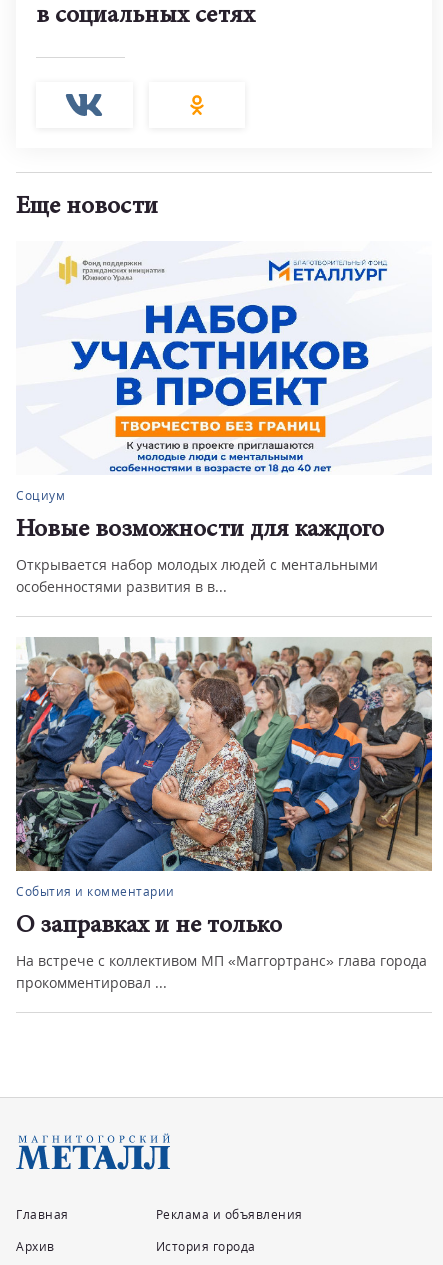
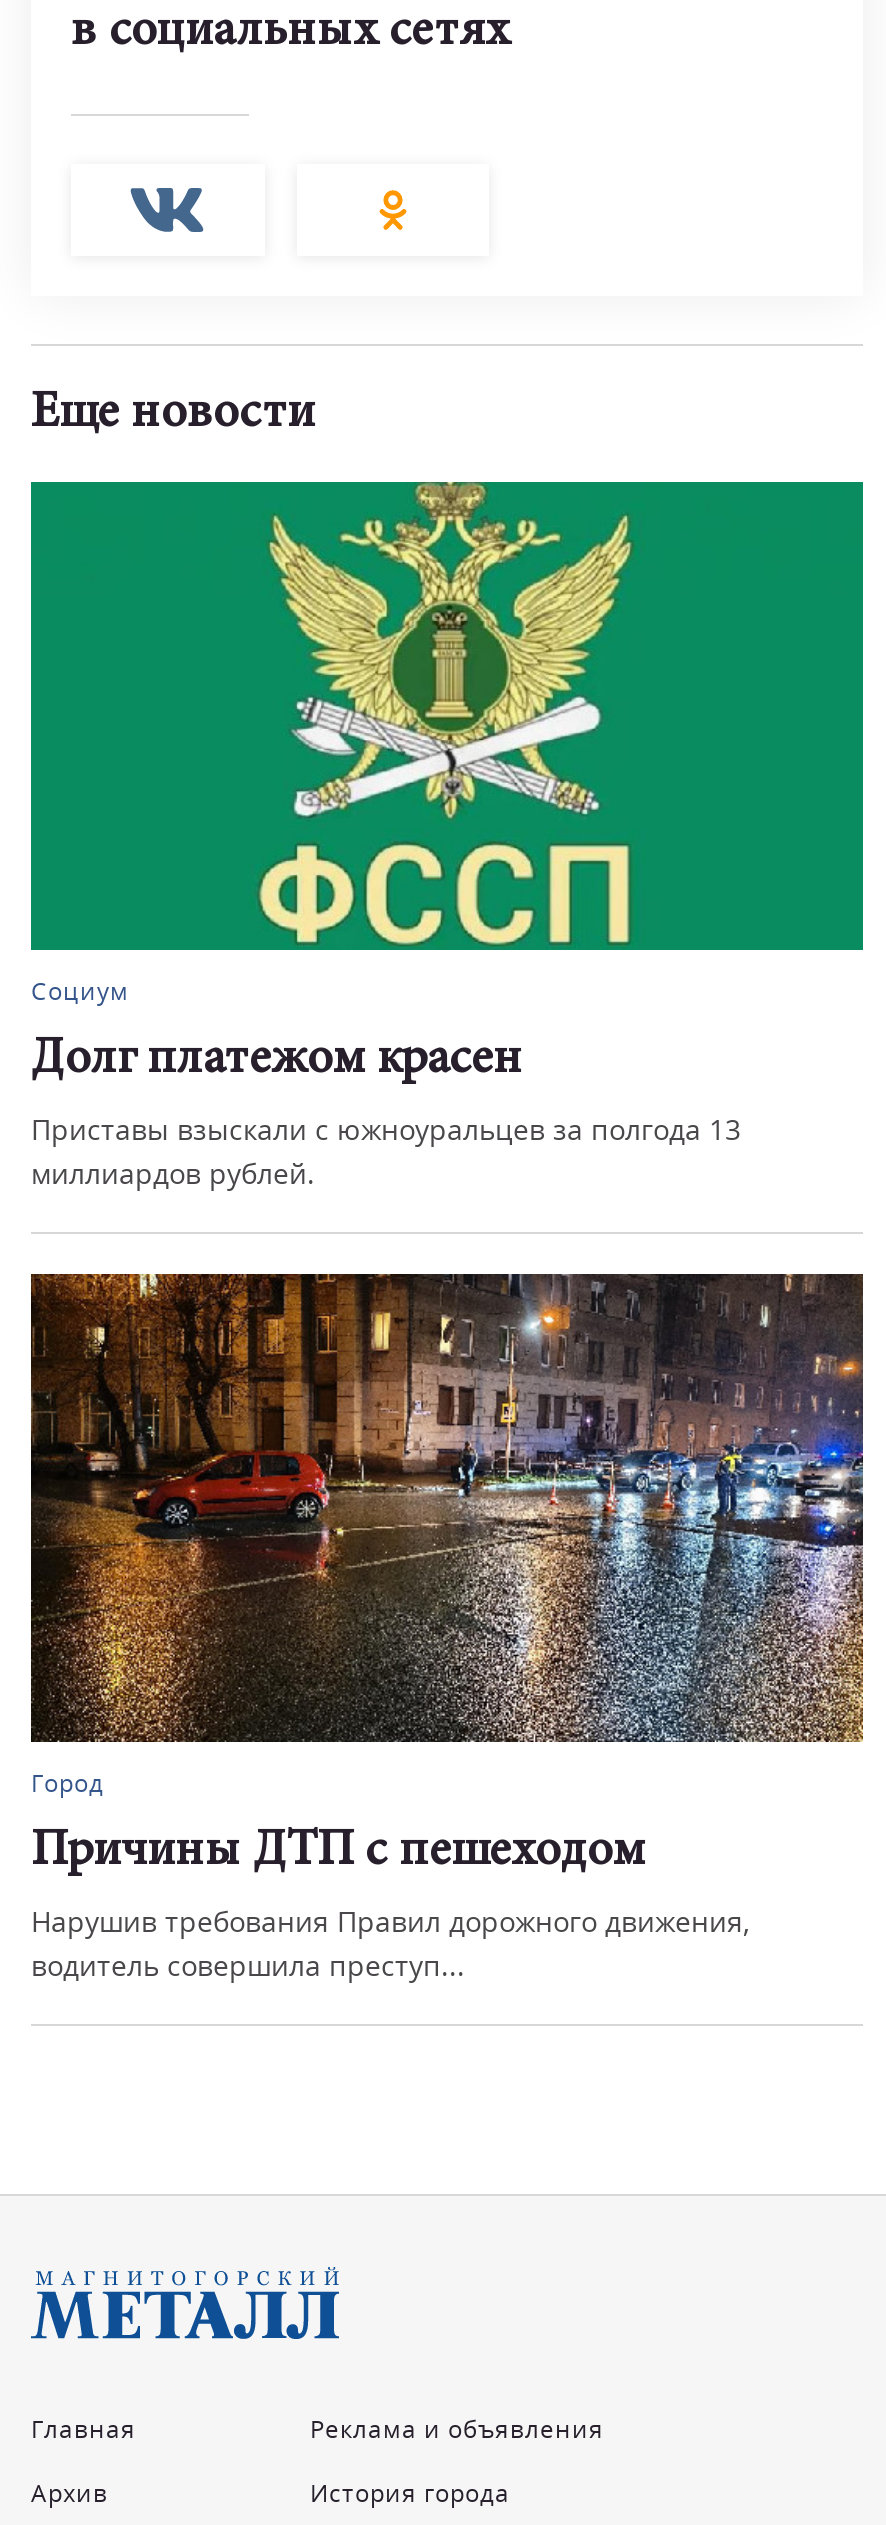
- [image]
+ [image]

- Новые возможности для каждого
+ Долг платежом красен

- Открывается набор молодых людей с ментальными
- особенностями развития в в...
+ Приставы взыскали с южноуральцев за полгода 13
+ миллиардов рублей.

- [image]
- События и комментарии
+ [image]
+ Город

- О заправках и не только
+ Причины ДТП с пешеходом

- На встрече с коллективом МП «Маггортранс» глава города
- прокомментировал ...
+ Нарушив требования Правил дорожного движения,
+ водитель совершила преступ...
